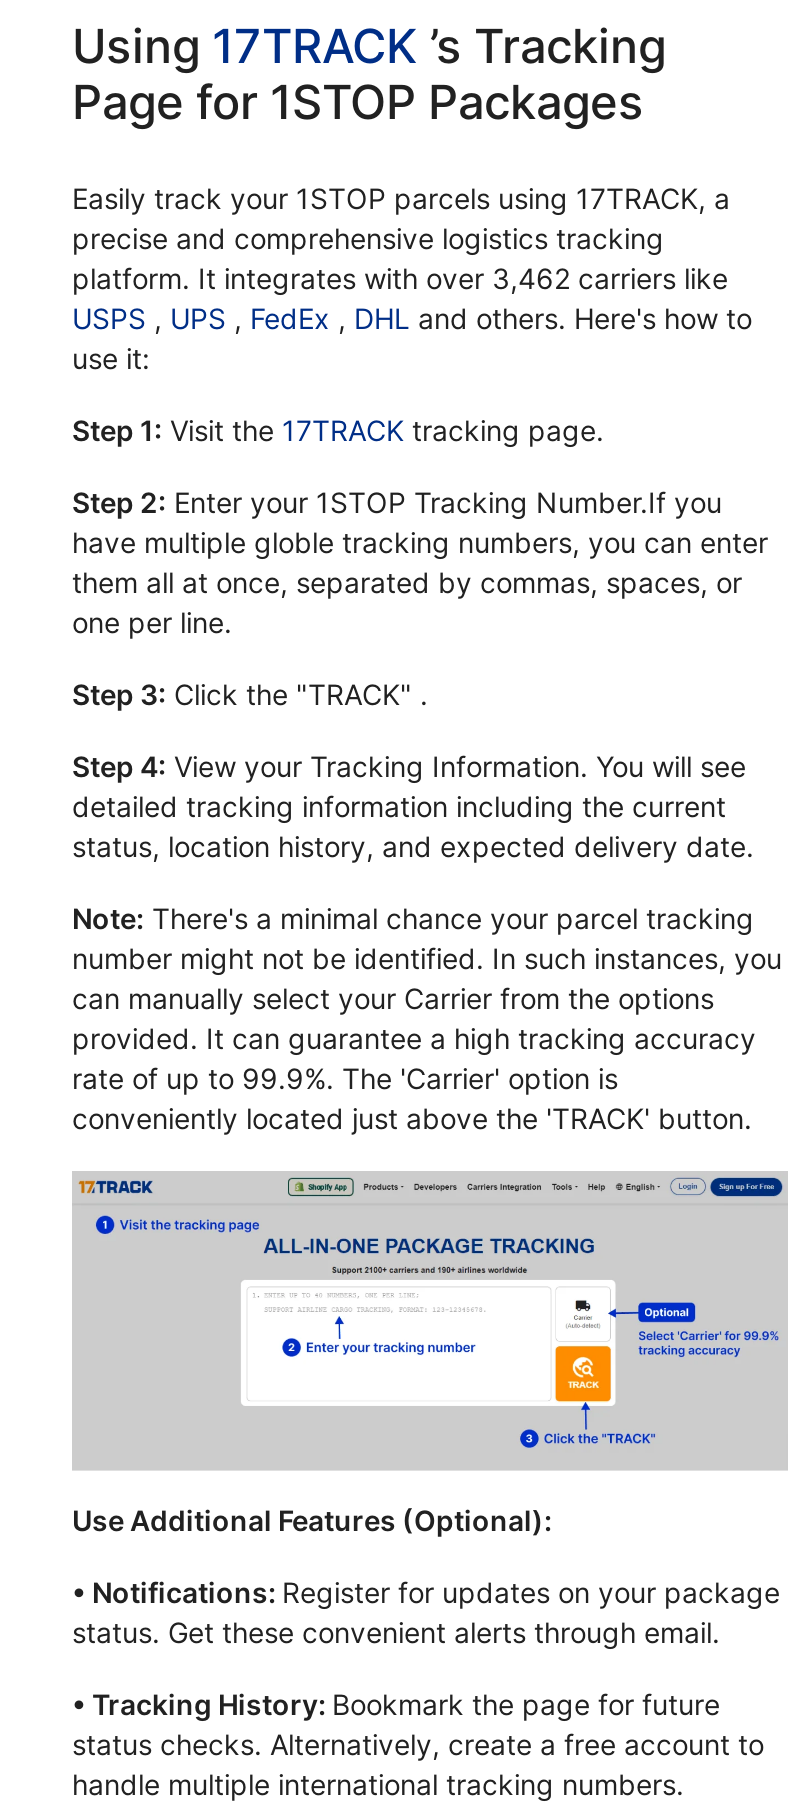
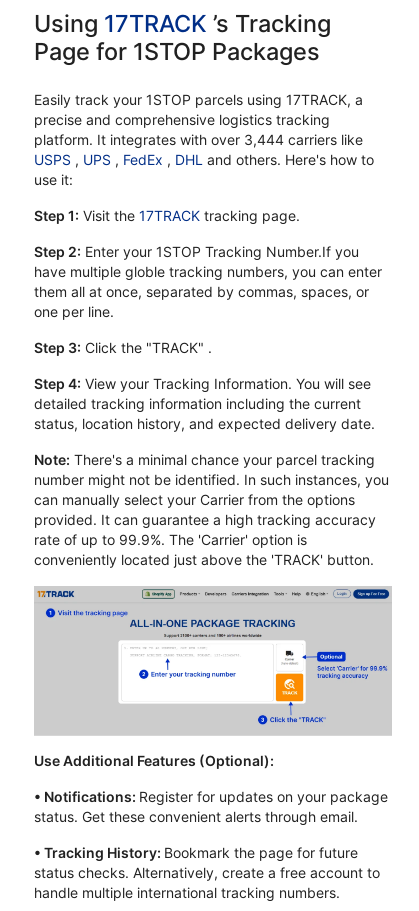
- platform. It integrates with over 3,462 carriers like
+ platform. It integrates with over 3,444 carriers like
